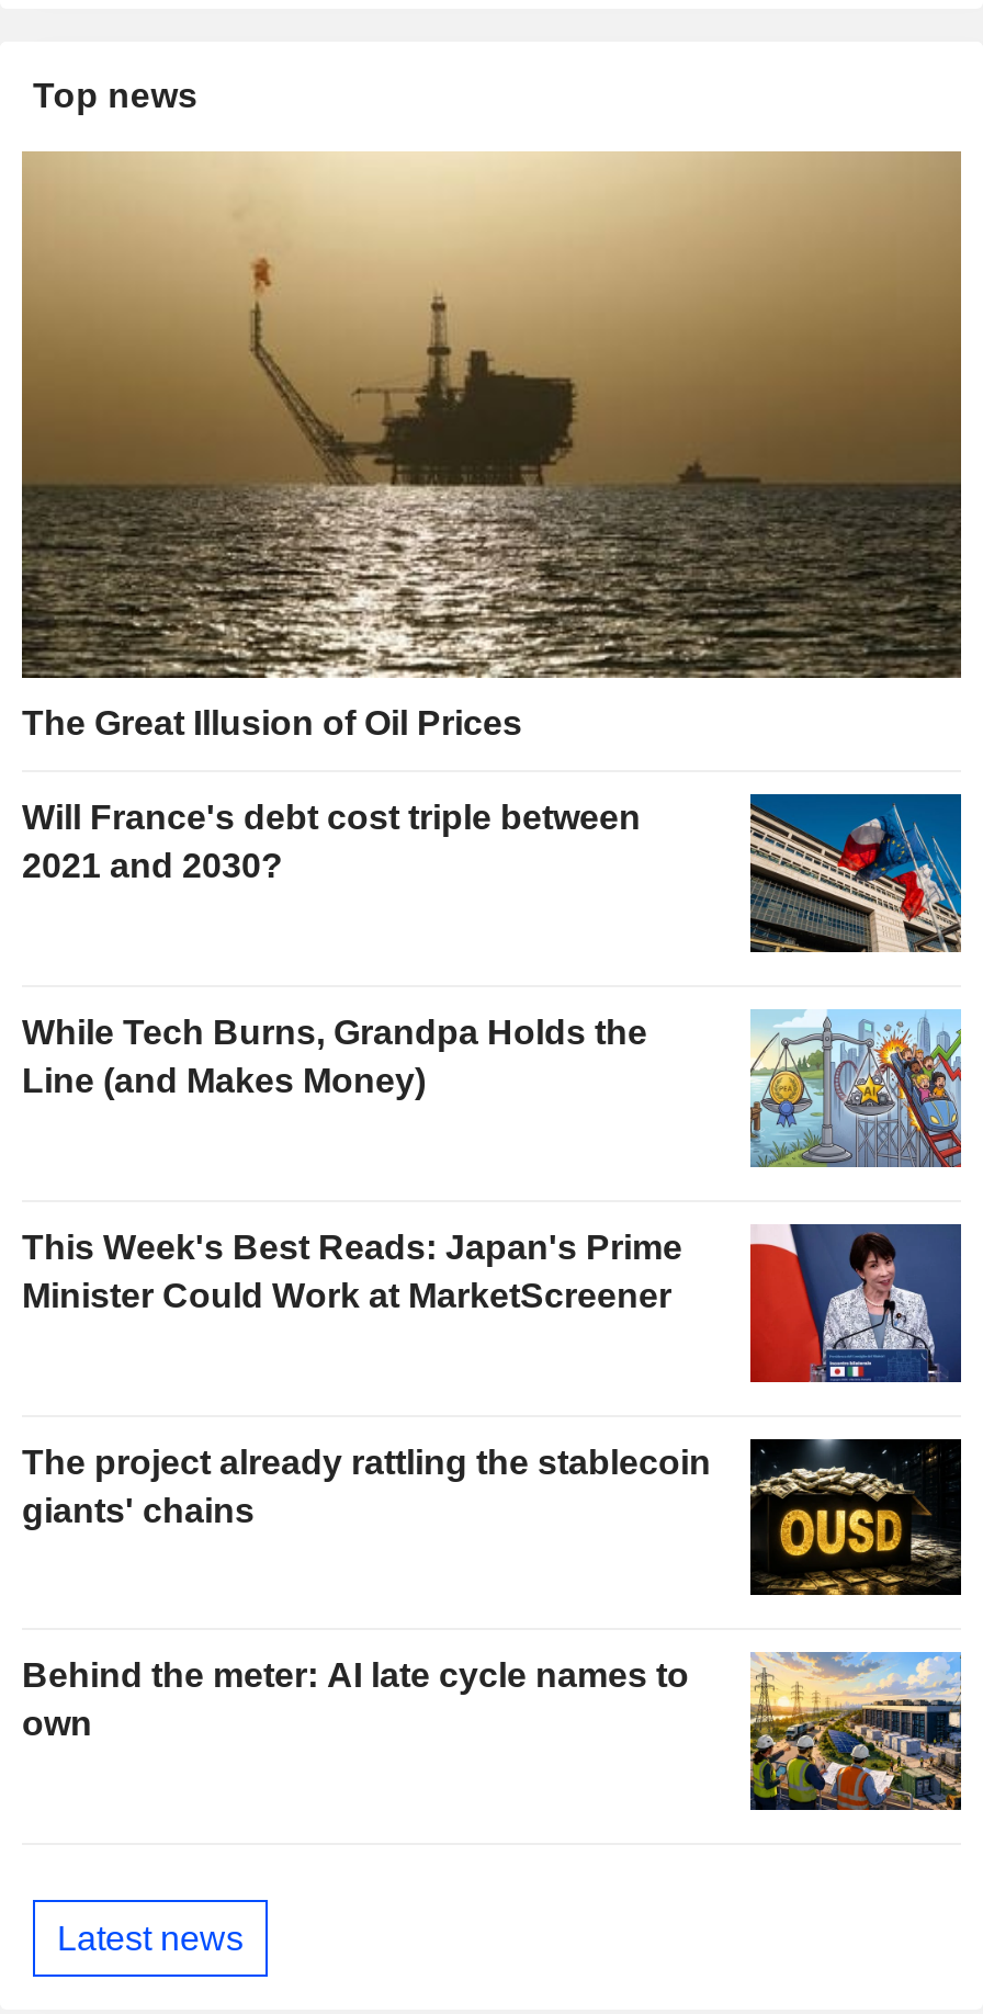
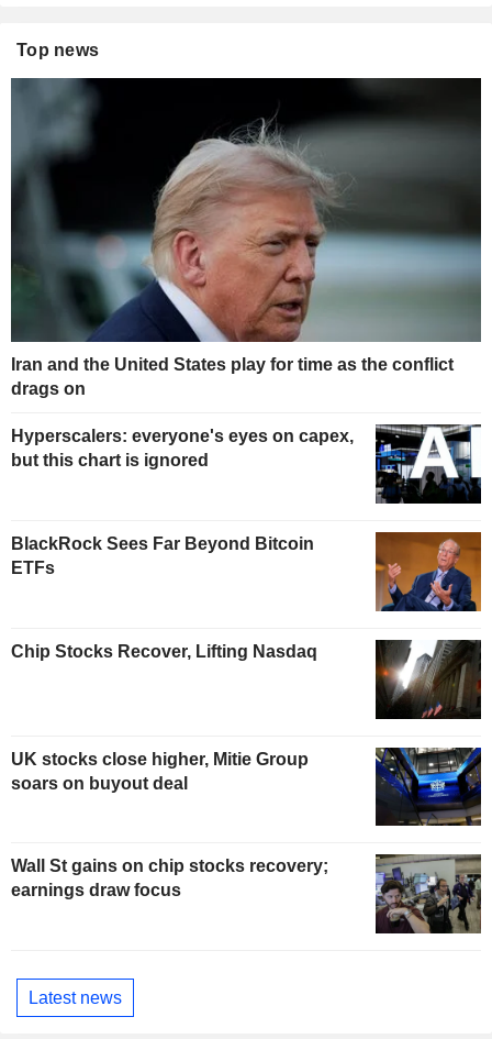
- [image]
- The Great Illusion of Oil Prices
+ [image]
+ Iran and the United States play for time as the conflict
+ drags on

- Will France's debt cost triple between
- 2021 and 2030?
+ Hyperscalers: everyone's eyes on capex,
+ but this chart is ignored

- [image]
+ [image]

- While Tech Burns, Grandpa Holds the
- Line (and Makes Money)
+ BlackRock Sees Far Beyond Bitcoin
+ ETFs

- [image]
+ [image]

- This Week's Best Reads: Japan's Prime
- Minister Could Work at MarketScreener
+ Chip Stocks Recover, Lifting Nasdaq

- [image]
+ [image]

- The project already rattling the stablecoin
- giants' chains
+ UK stocks close higher, Mitie Group
+ soars on buyout deal

- [image]
+ [image]

- Behind the meter: AI late cycle names to
- own
+ Wall St gains on chip stocks recovery;
+ earnings draw focus

- [image]
+ [image]
